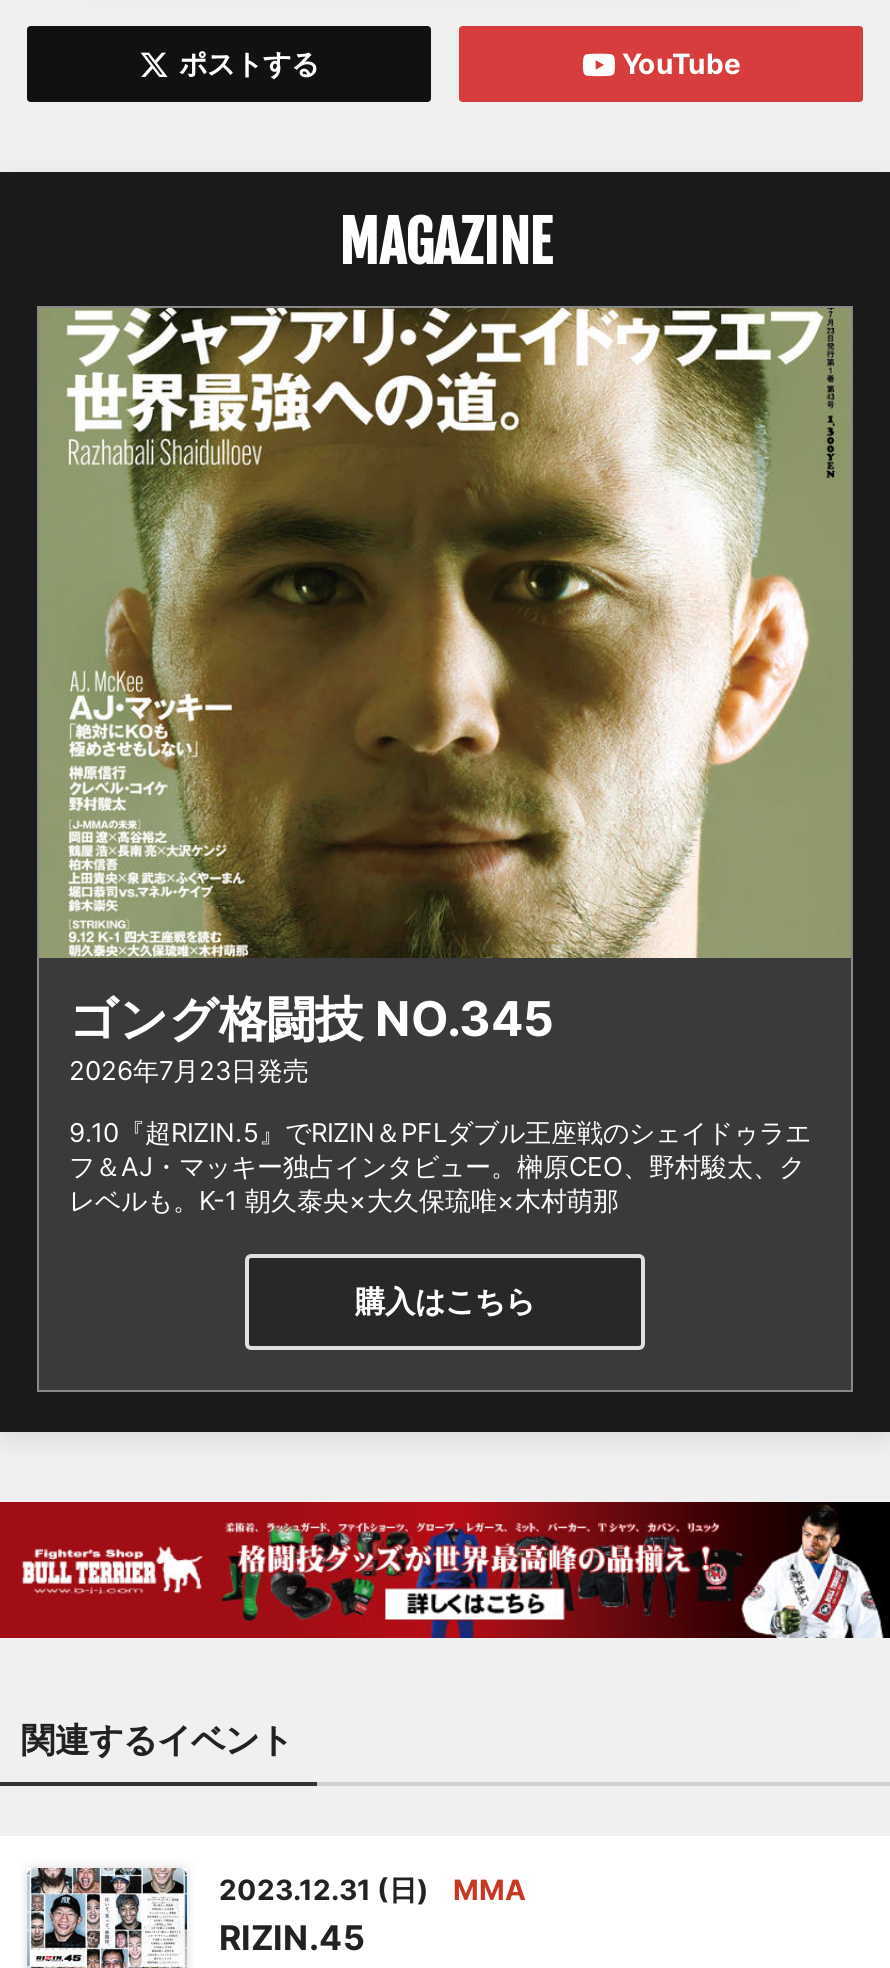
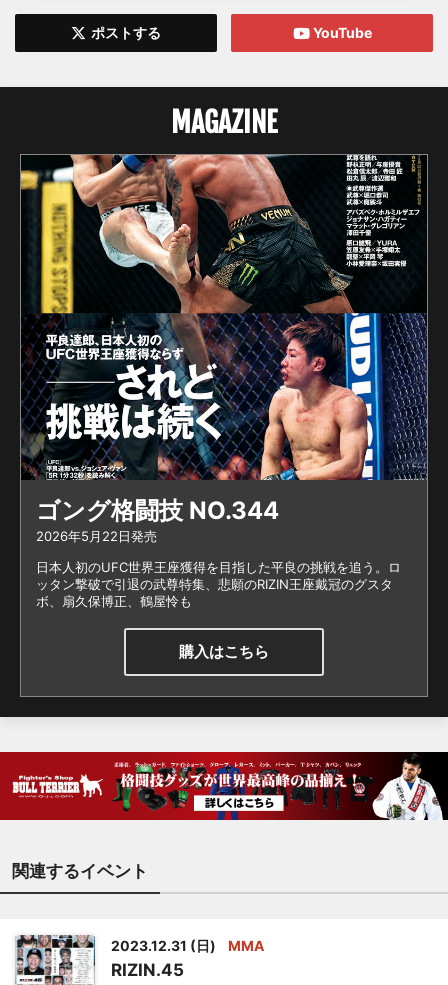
- [image]
- ゴング格闘技 NO.345
- 2026年7月23日発売
+ [image]
+ ゴング格闘技 NO.344
+ 2026年5月22日発売

- 9.10『超RIZIN.5』でRIZIN＆PFLダブル王座戦のシェイドゥラエ
- フ＆AJ・マッキー独占インタビュー。榊原CEO、野村駿太、ク
- レベルも。K-1 朝久泰央×大久保琉唯×木村萌那
+ 日本人初のUFC世界王座獲得を目指した平良の挑戦を追う。ロ
+ ッタン撃破で引退の武尊特集、悲願のRIZIN王座戴冠のグスタ
+ ボ、扇久保博正、鶴屋怜も
